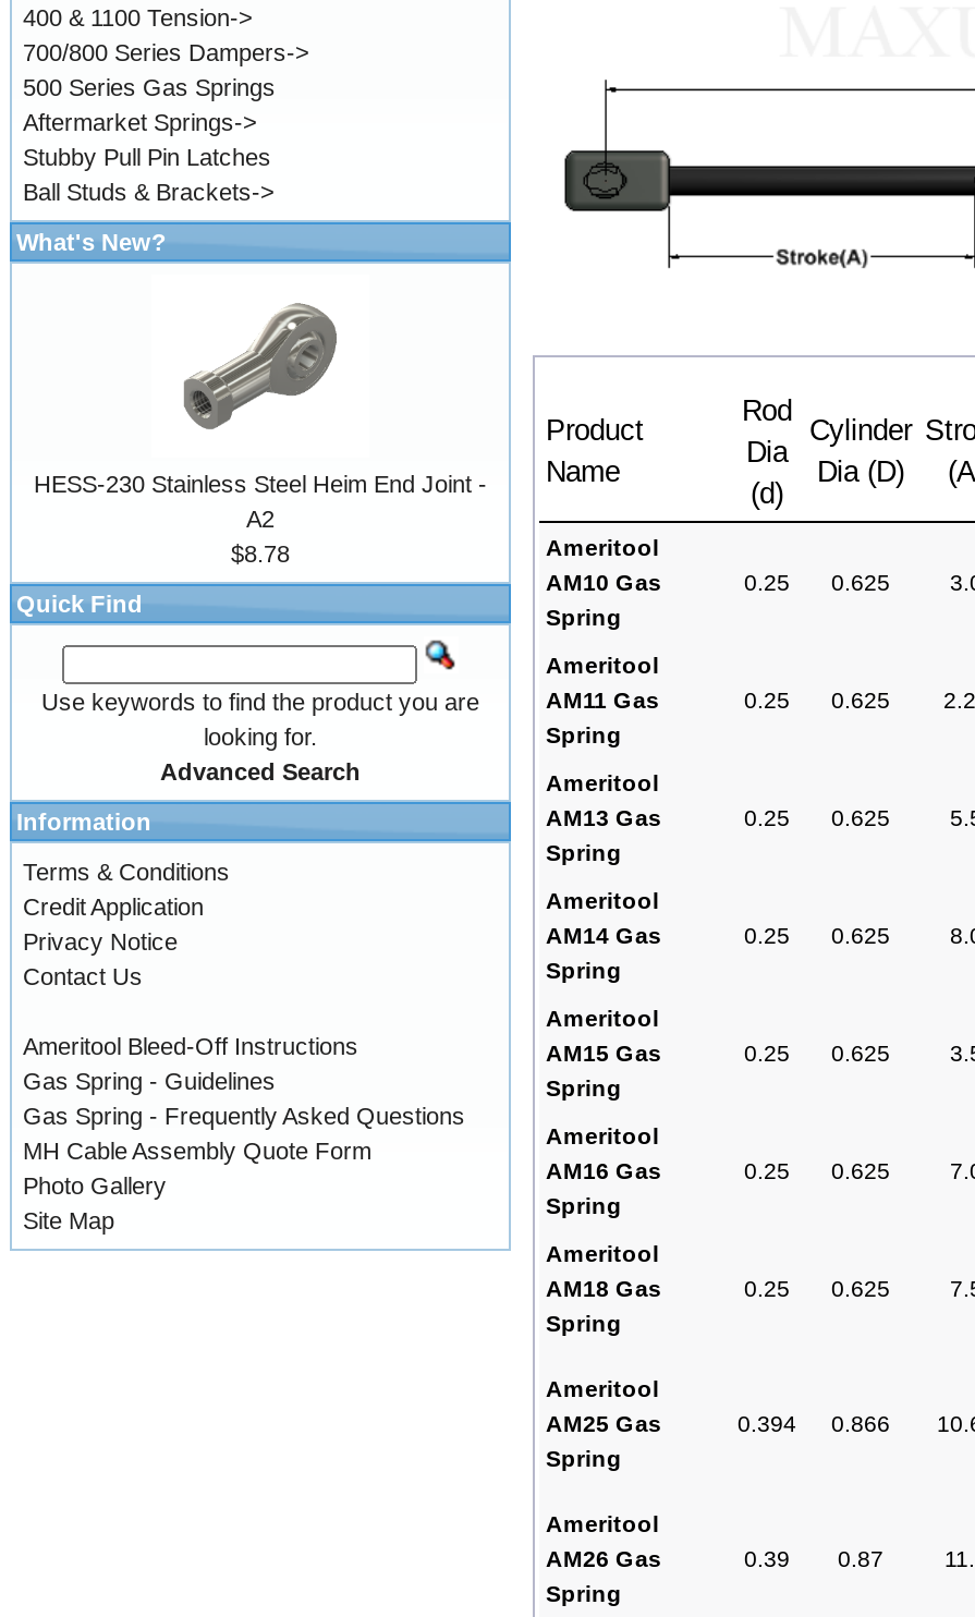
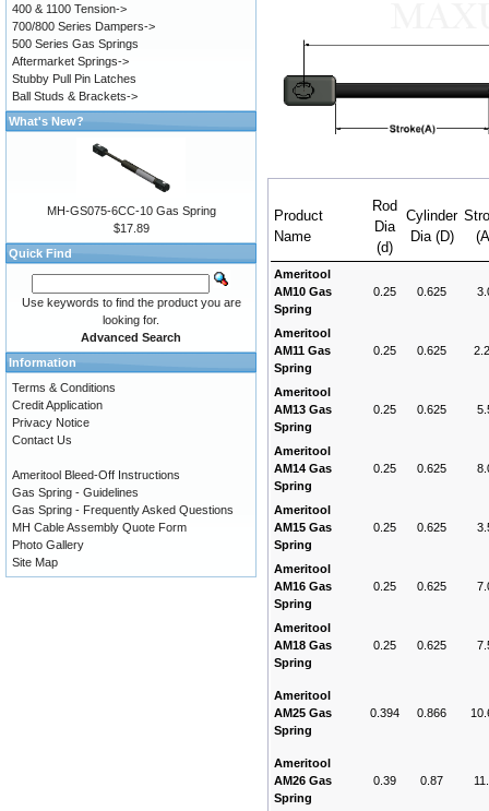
- [image]
- HESS-230 Stainless Steel Heim End Joint -
- A2
- $8.78
+ [image]
+ MH-GS075-6CC-10 Gas Spring
+ $17.89

moved up: Quick Find | Use keywords to find the product you are | looking for. | ... | Photo Gallery | Site Map
